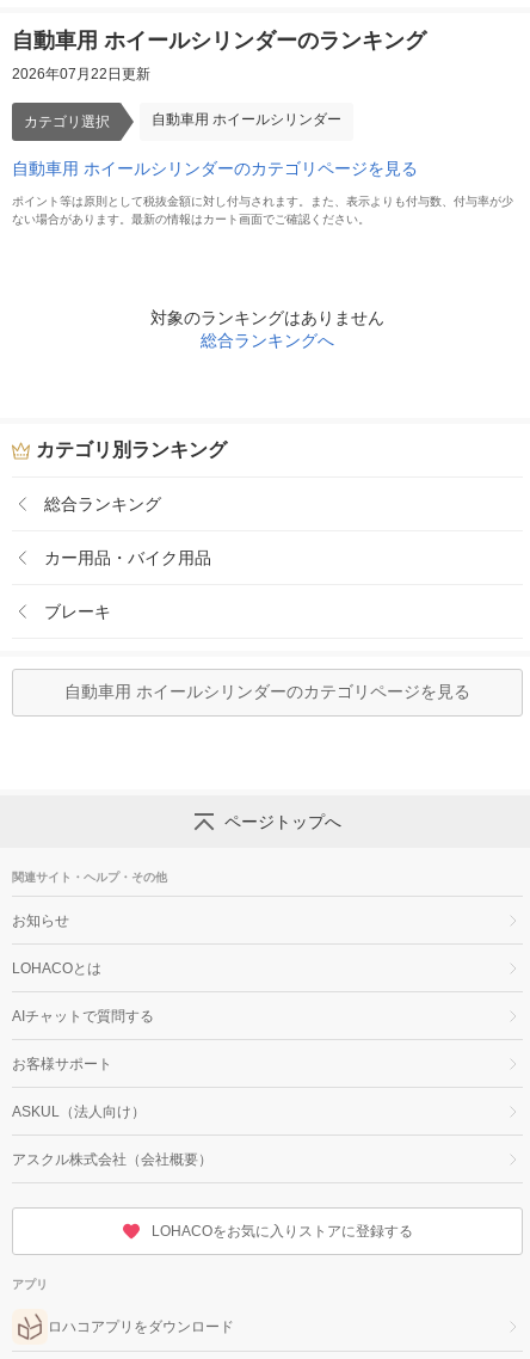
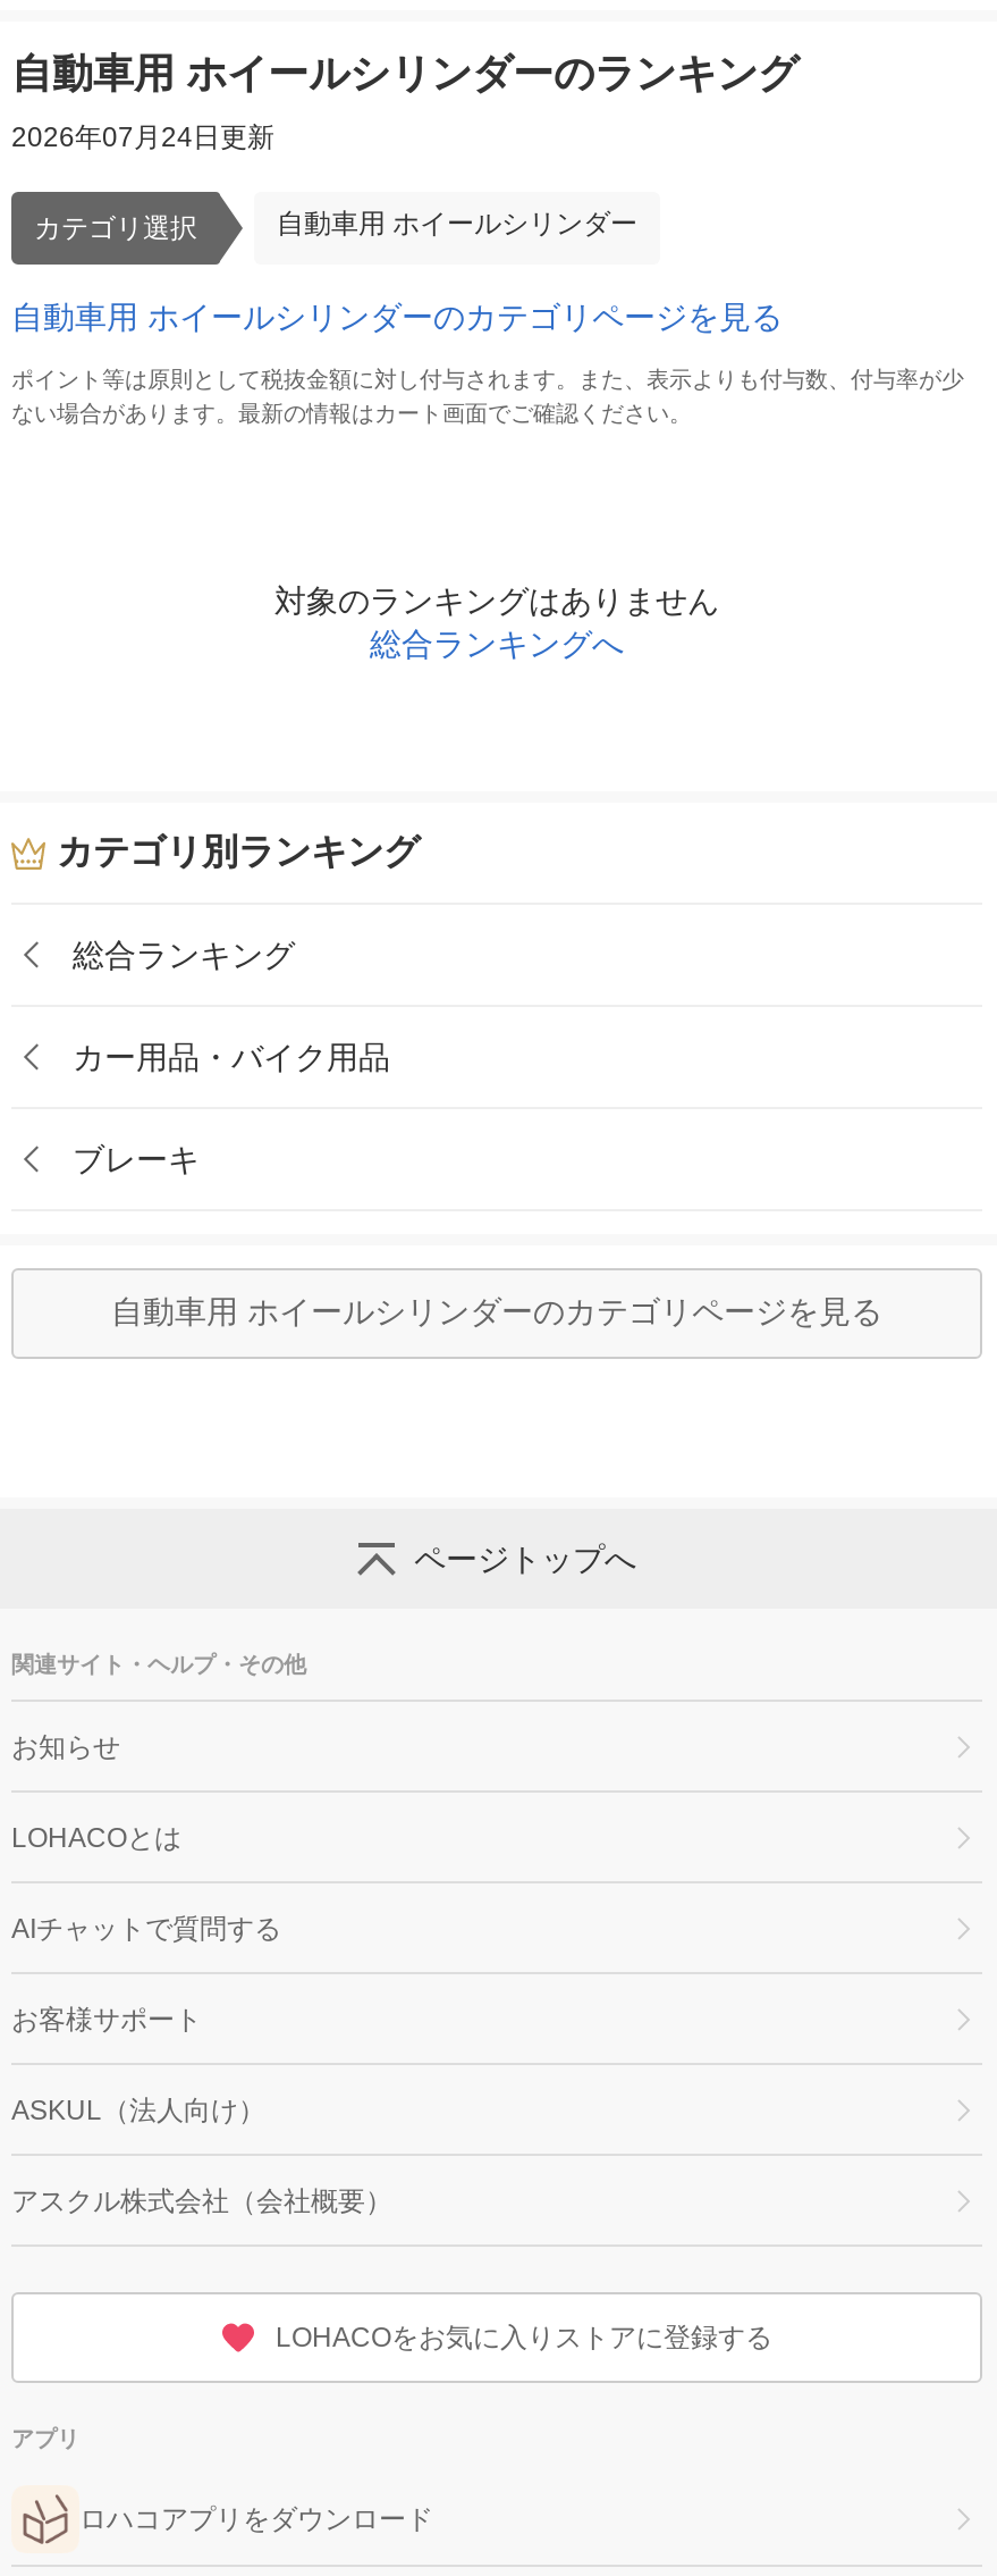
- 2026年07月22日更新
+ 2026年07月24日更新
